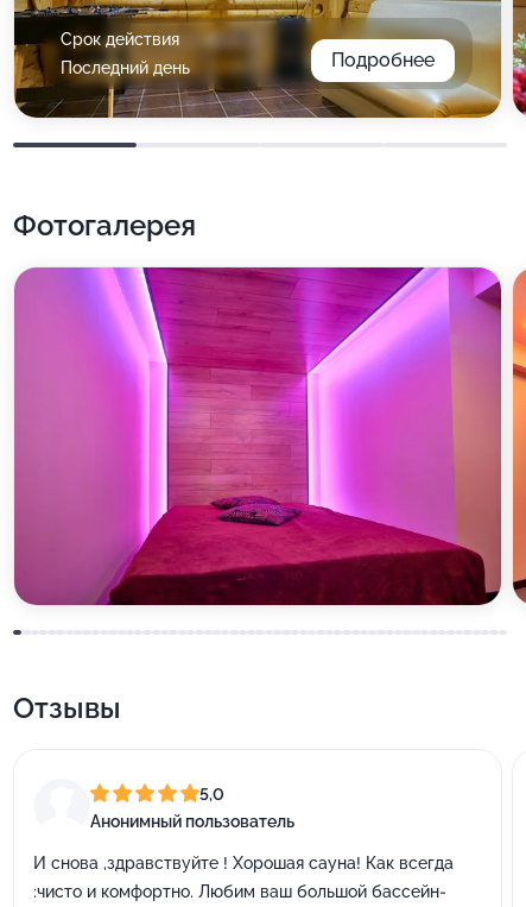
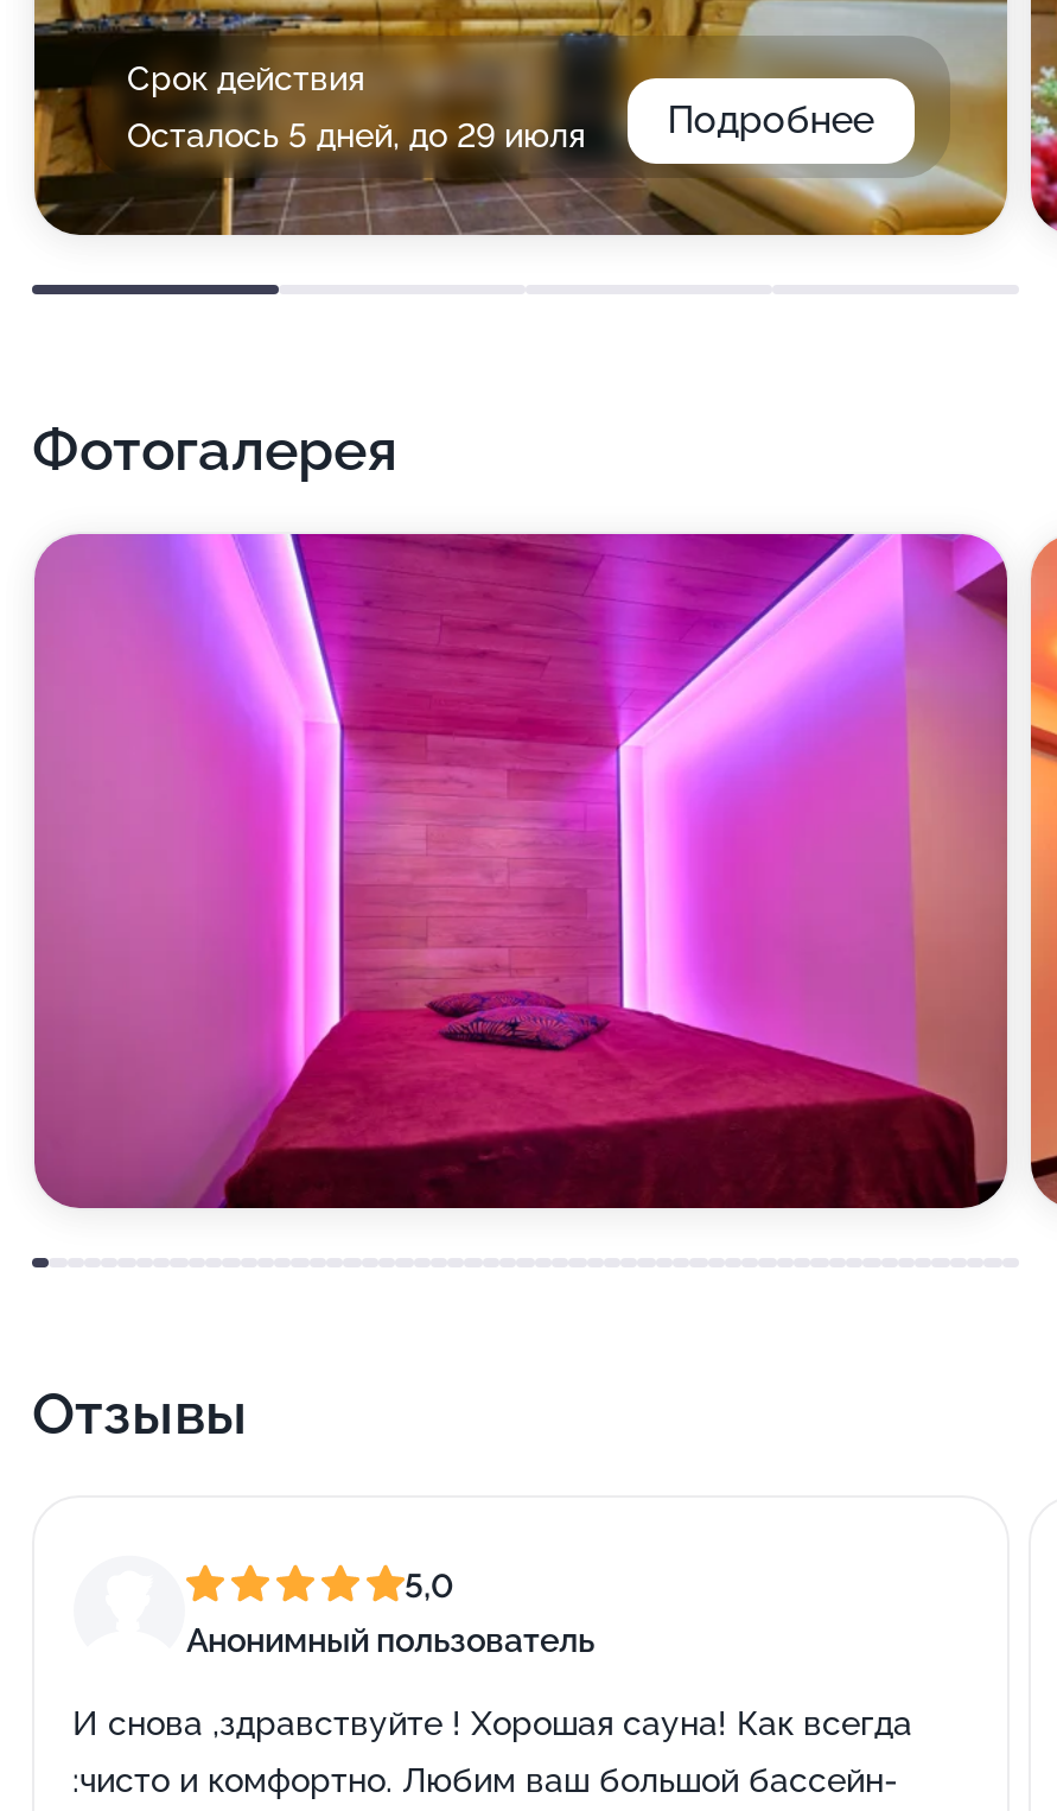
- Последний день
+ Осталось 5 дней, до 29 июля
